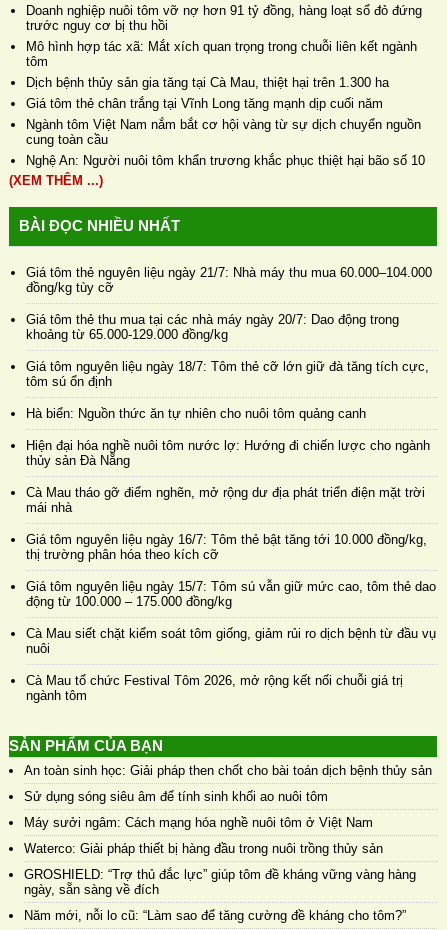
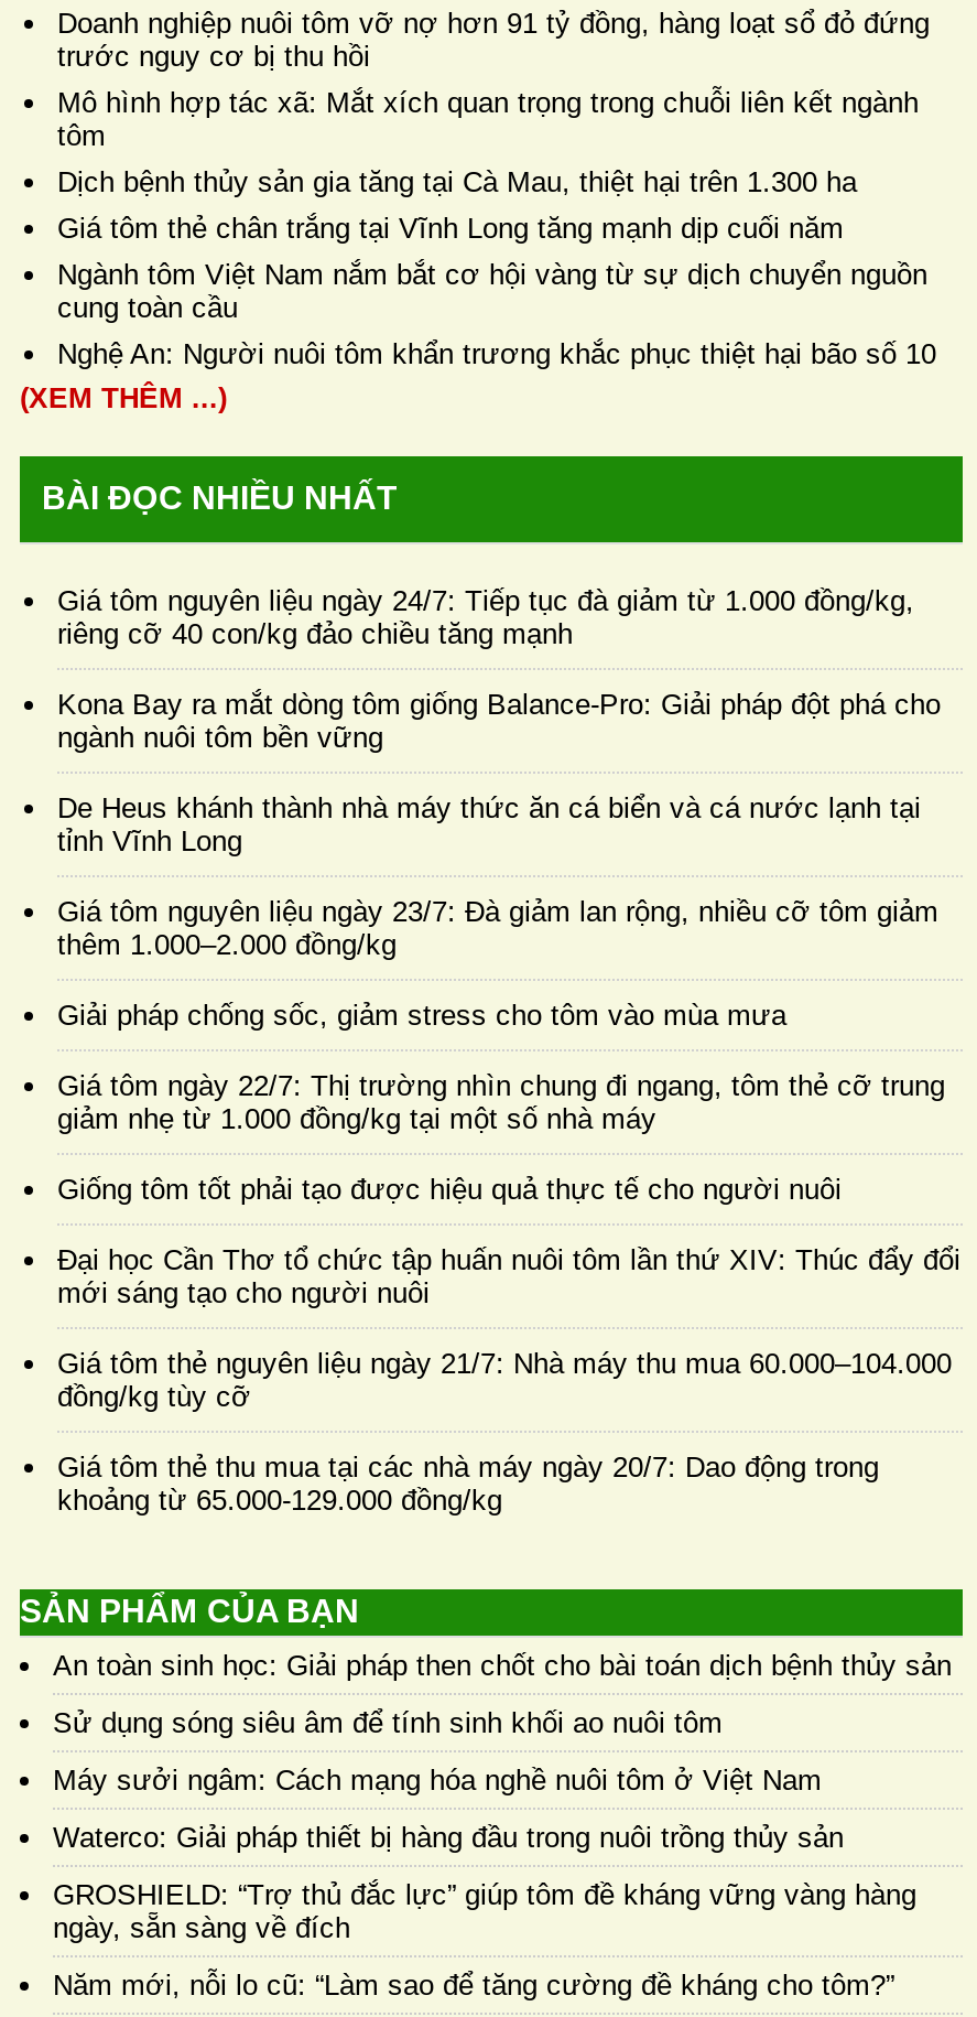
+ Giá tôm nguyên liệu ngày 24/7: Tiếp tục đà giảm từ 1.000 đồng/kg,
+ riêng cỡ 40 con/kg đảo chiều tăng mạnh
+ Kona Bay ra mắt dòng tôm giống Balance-Pro: Giải pháp đột phá cho
+ ngành nuôi tôm bền vững
+ De Heus khánh thành nhà máy thức ăn cá biển và cá nước lạnh tại
+ tỉnh Vĩnh Long
+ Giá tôm nguyên liệu ngày 23/7: Đà giảm lan rộng, nhiều cỡ tôm giảm
+ thêm 1.000–2.000 đồng/kg
+ Giải pháp chống sốc, giảm stress cho tôm vào mùa mưa
+ Giá tôm ngày 22/7: Thị trường nhìn chung đi ngang, tôm thẻ cỡ trung
+ giảm nhẹ từ 1.000 đồng/kg tại một số nhà máy
+ Giống tôm tốt phải tạo được hiệu quả thực tế cho người nuôi
+ Đại học Cần Thơ tổ chức tập huấn nuôi tôm lần thứ XIV: Thúc đẩy đổi
+ mới sáng tạo cho người nuôi

moved down: Giá tôm thẻ nguyên liệu ngày 21/7: Nhà máy thu mua 60.000–104.000 | đồng/kg tùy cỡ | Giá tôm thẻ thu mua tại các nhà máy ngày 20/7: Dao động trong | khoảng từ 65.000-129.000 đồng/kg

- Giá tôm nguyên liệu ngày 18/7: Tôm thẻ cỡ lớn giữ đà tăng tích cực,
- tôm sú ổn định
- Hà biển: Nguồn thức ăn tự nhiên cho nuôi tôm quảng canh
- Hiện đại hóa nghề nuôi tôm nước lợ: Hướng đi chiến lược cho ngành
- thủy sản Đà Nẵng
- Cà Mau tháo gỡ điểm nghẽn, mở rộng dư địa phát triển điện mặt trời
- mái nhà
- Giá tôm nguyên liệu ngày 16/7: Tôm thẻ bật tăng tới 10.000 đồng/kg,
- thị trường phân hóa theo kích cỡ
- Giá tôm nguyên liệu ngày 15/7: Tôm sú vẫn giữ mức cao, tôm thẻ dao
- động từ 100.000 – 175.000 đồng/kg
- Cà Mau siết chặt kiểm soát tôm giống, giảm rủi ro dịch bệnh từ đầu vụ
- nuôi
- Cà Mau tổ chức Festival Tôm 2026, mở rộng kết nối chuỗi giá trị
- ngành tôm
